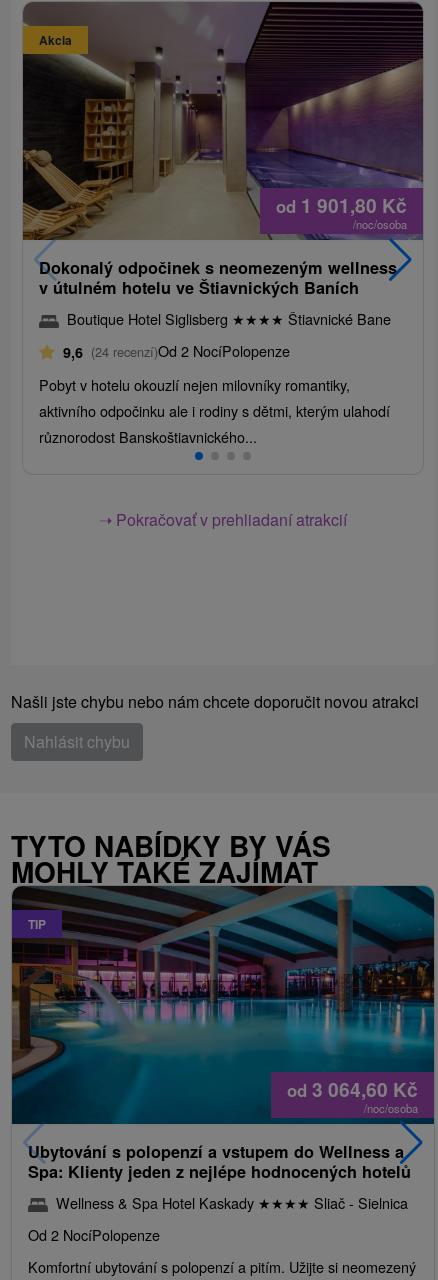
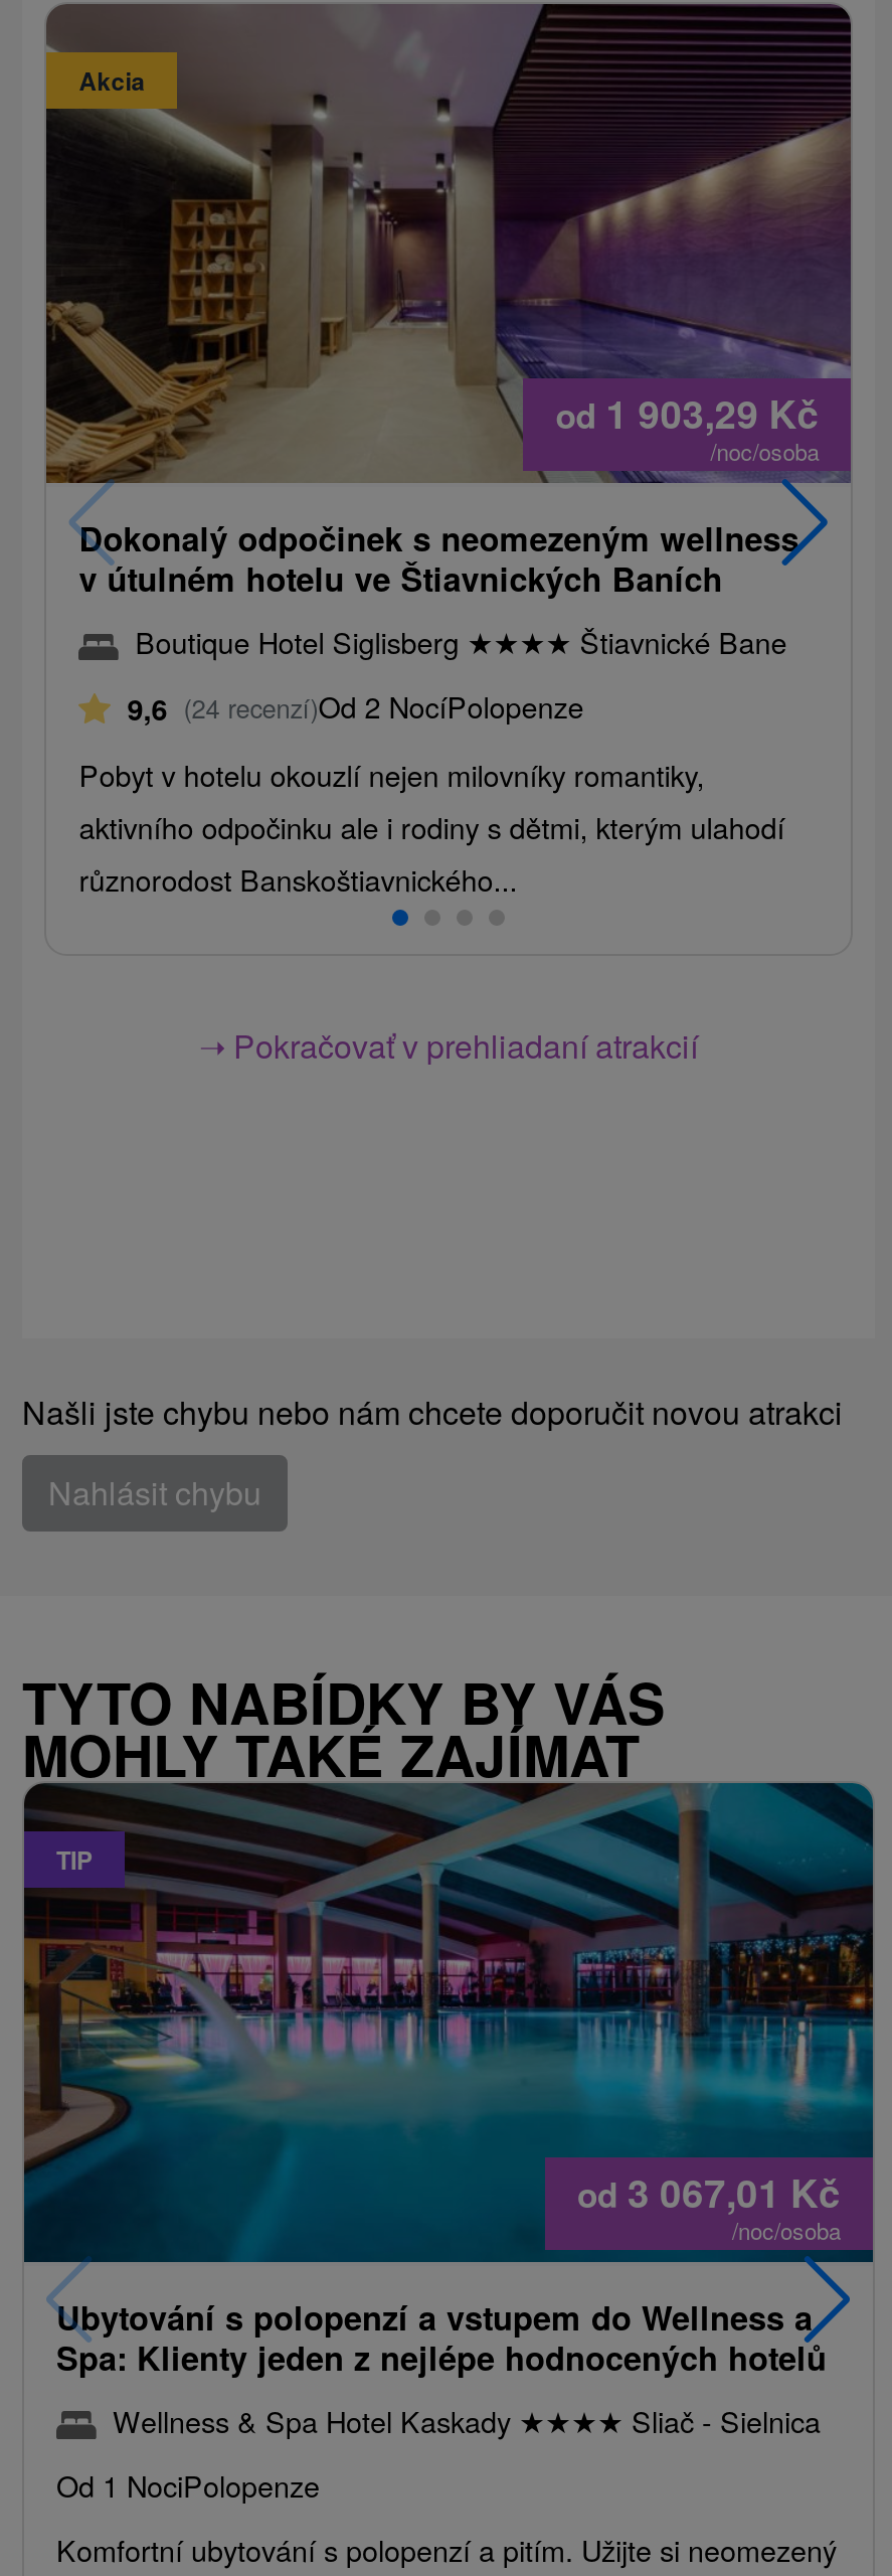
- od 1 901,80 Kč
+ od 1 903,29 Kč

- od 3 064,60 Kč
+ od 3 067,01 Kč

- Od 2 NocíPolopenze
+ Od 1 NociPolopenze
